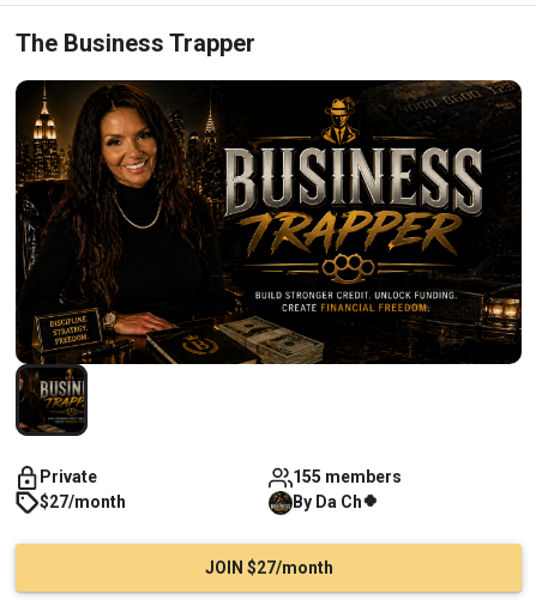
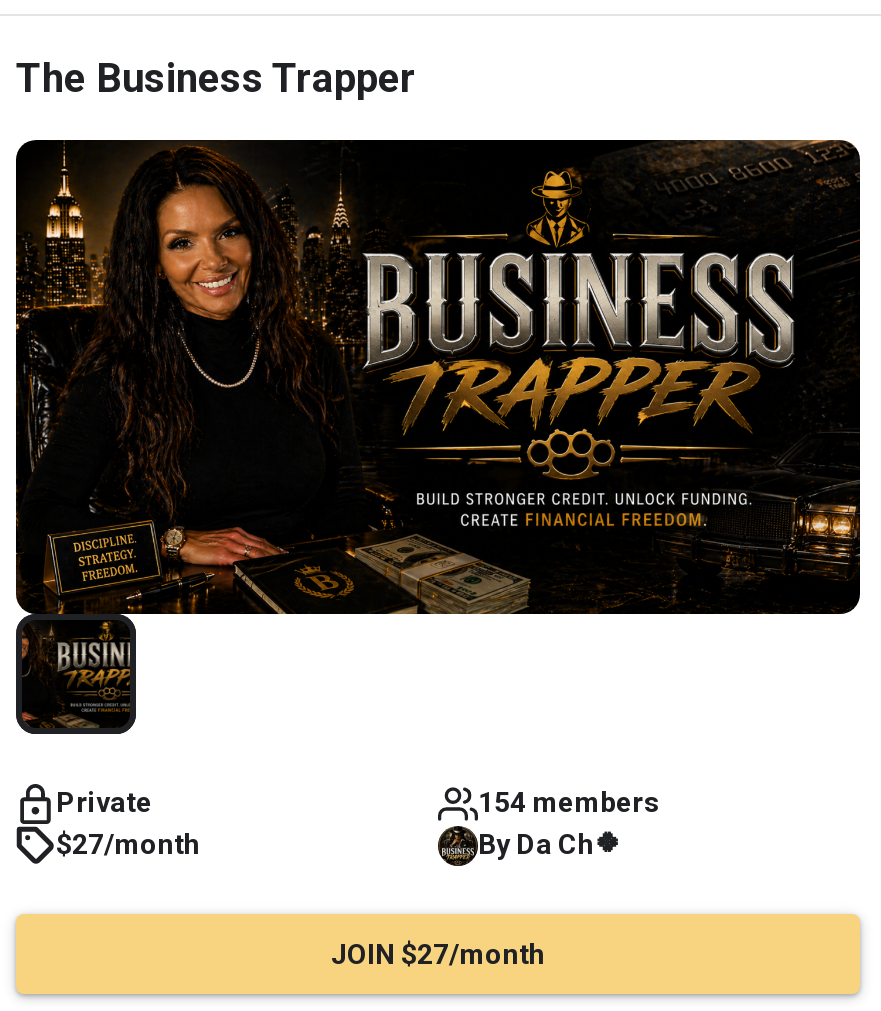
- 155 members
+ 154 members
